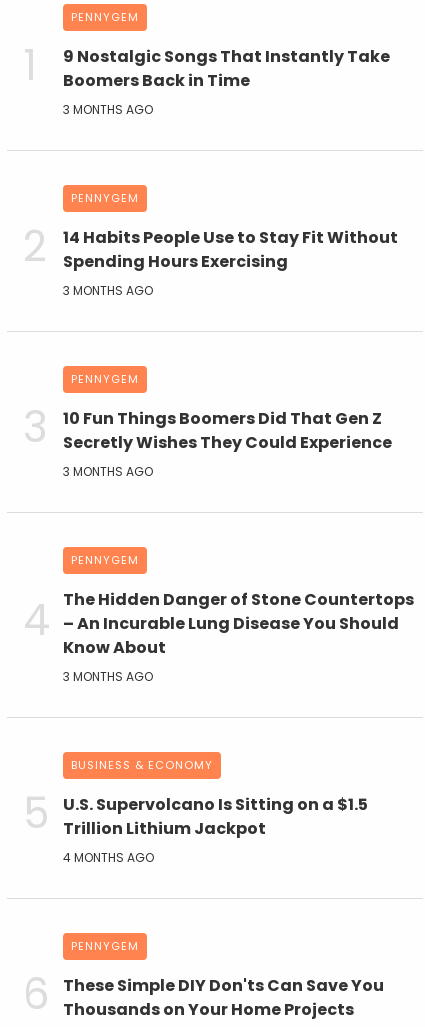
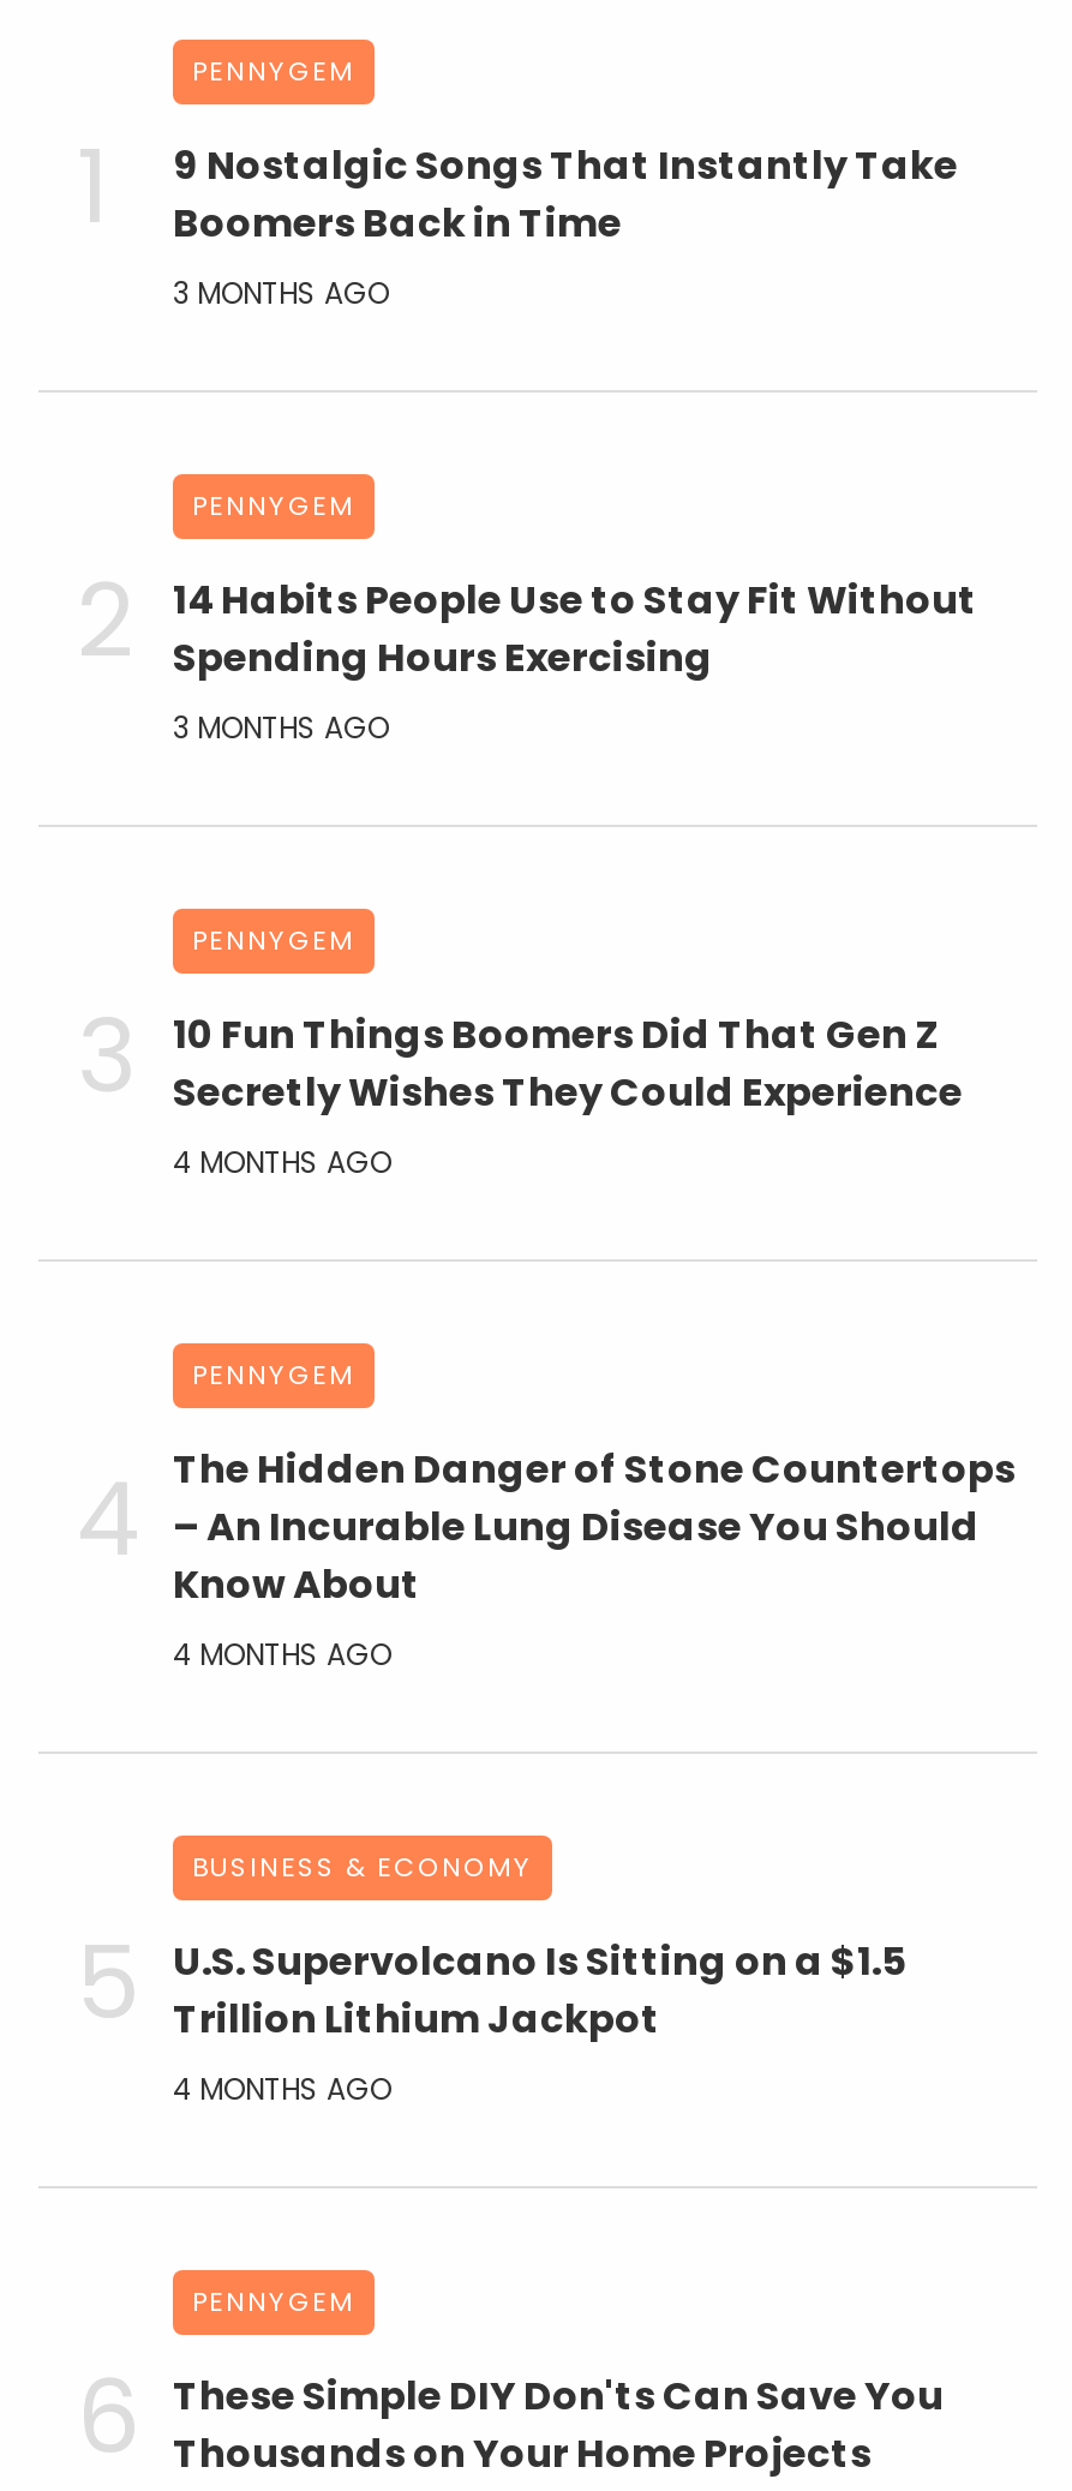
- 3 MONTHS AGO
+ 4 MONTHS AGO

- 3 MONTHS AGO
+ 4 MONTHS AGO
